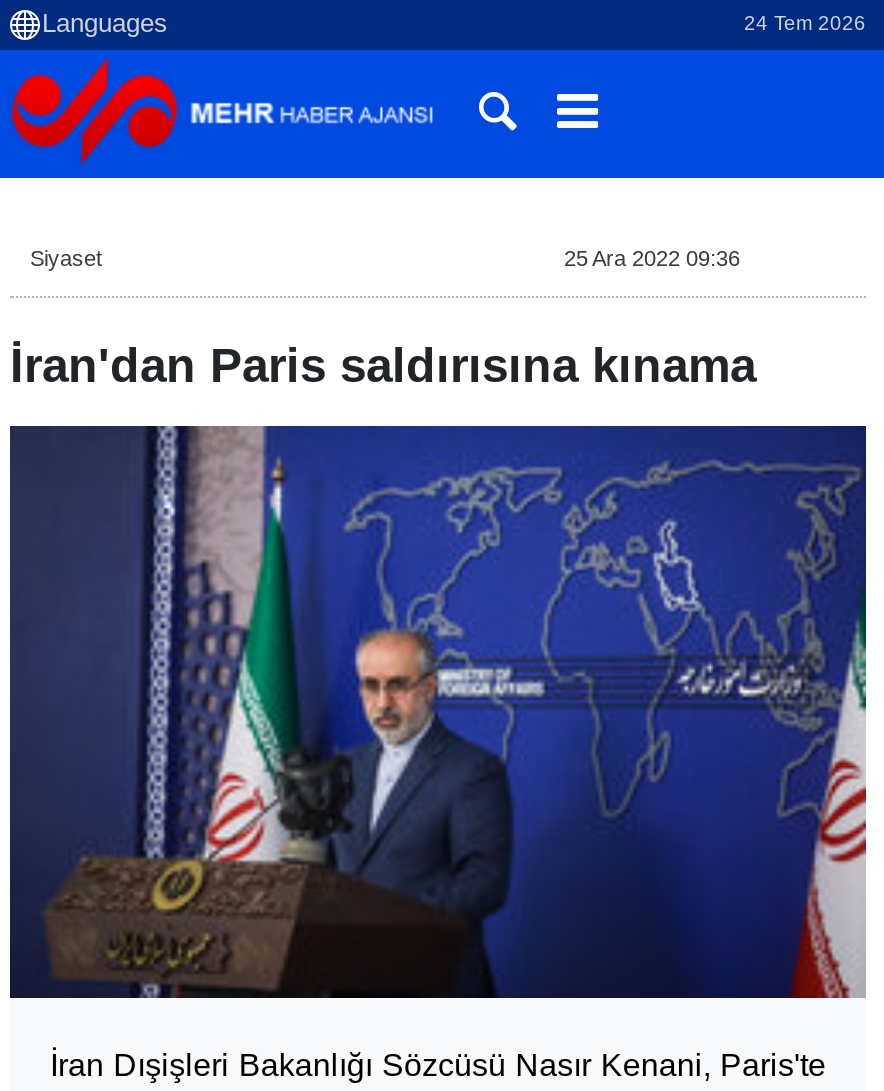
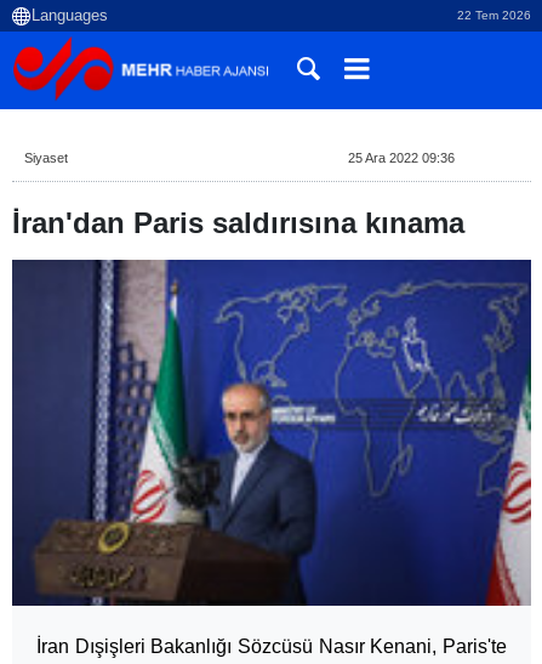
- 24 Tem 2026
+ 22 Tem 2026
